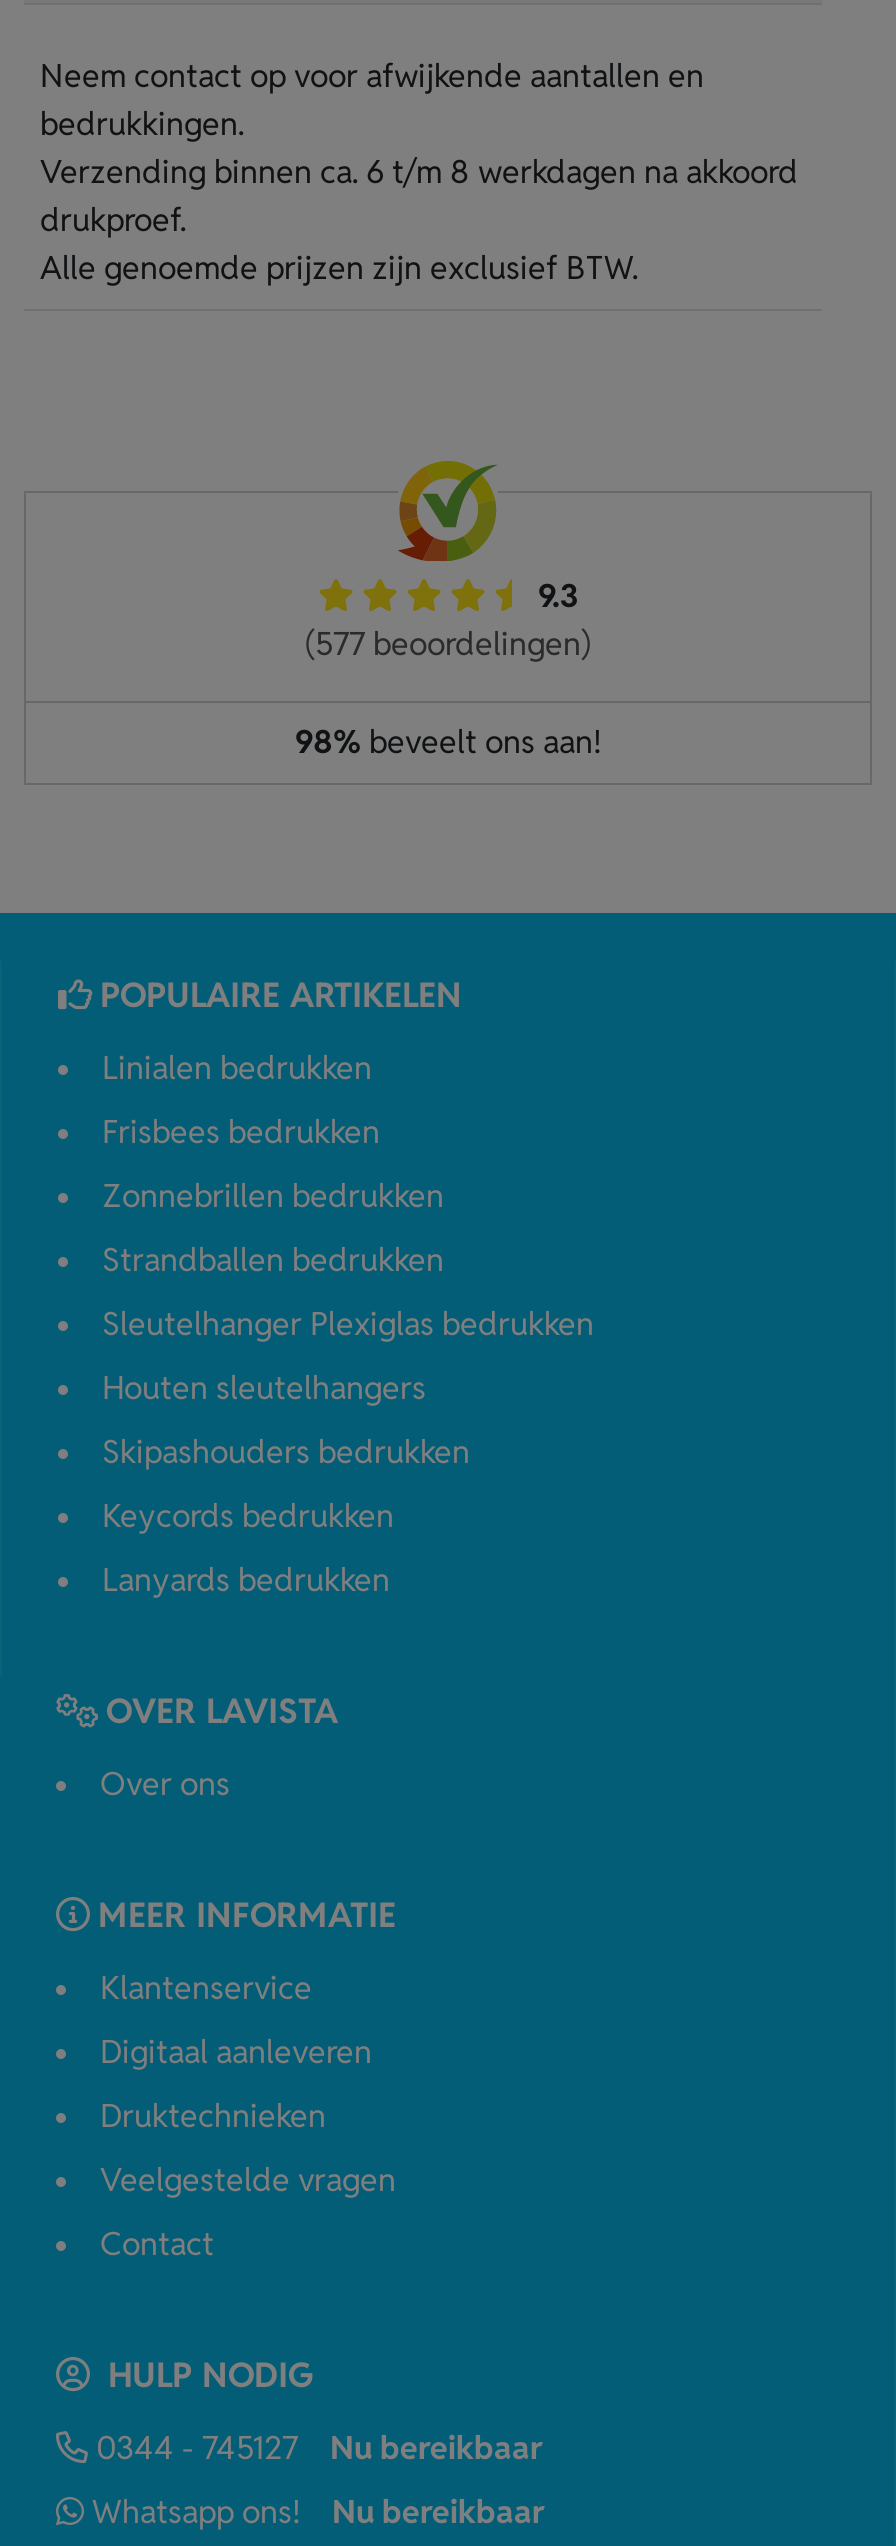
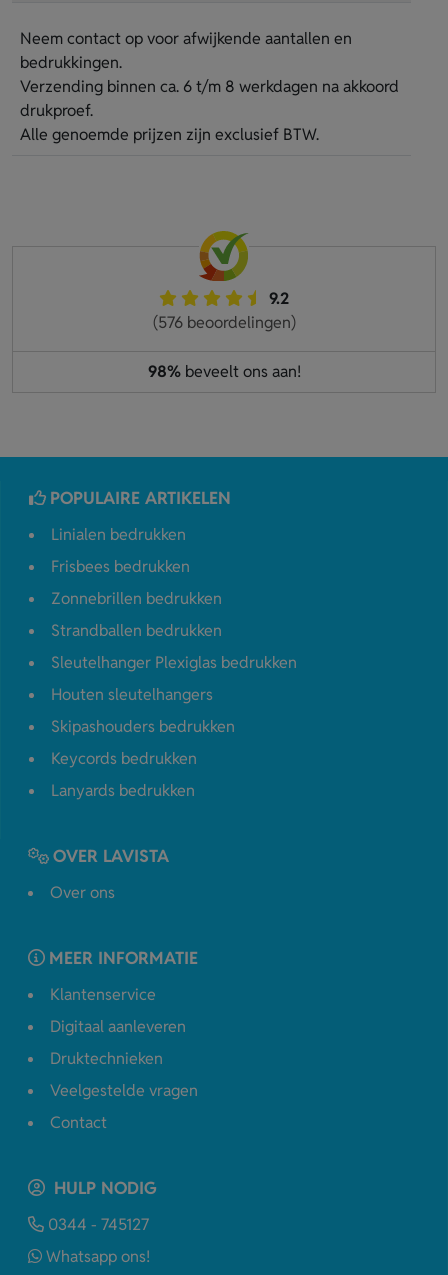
- 9.3
+ 9.2

- (577 beoordelingen)
+ (576 beoordelingen)

- Nu bereikbaar

- Nu bereikbaar
